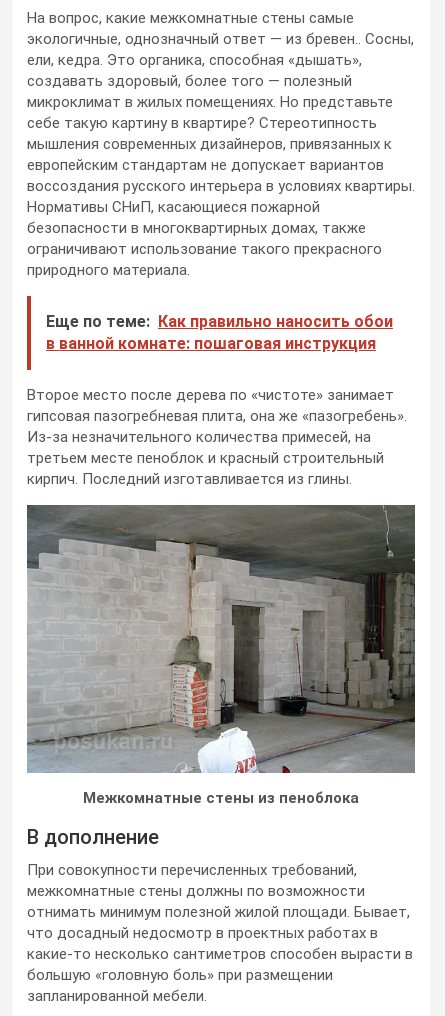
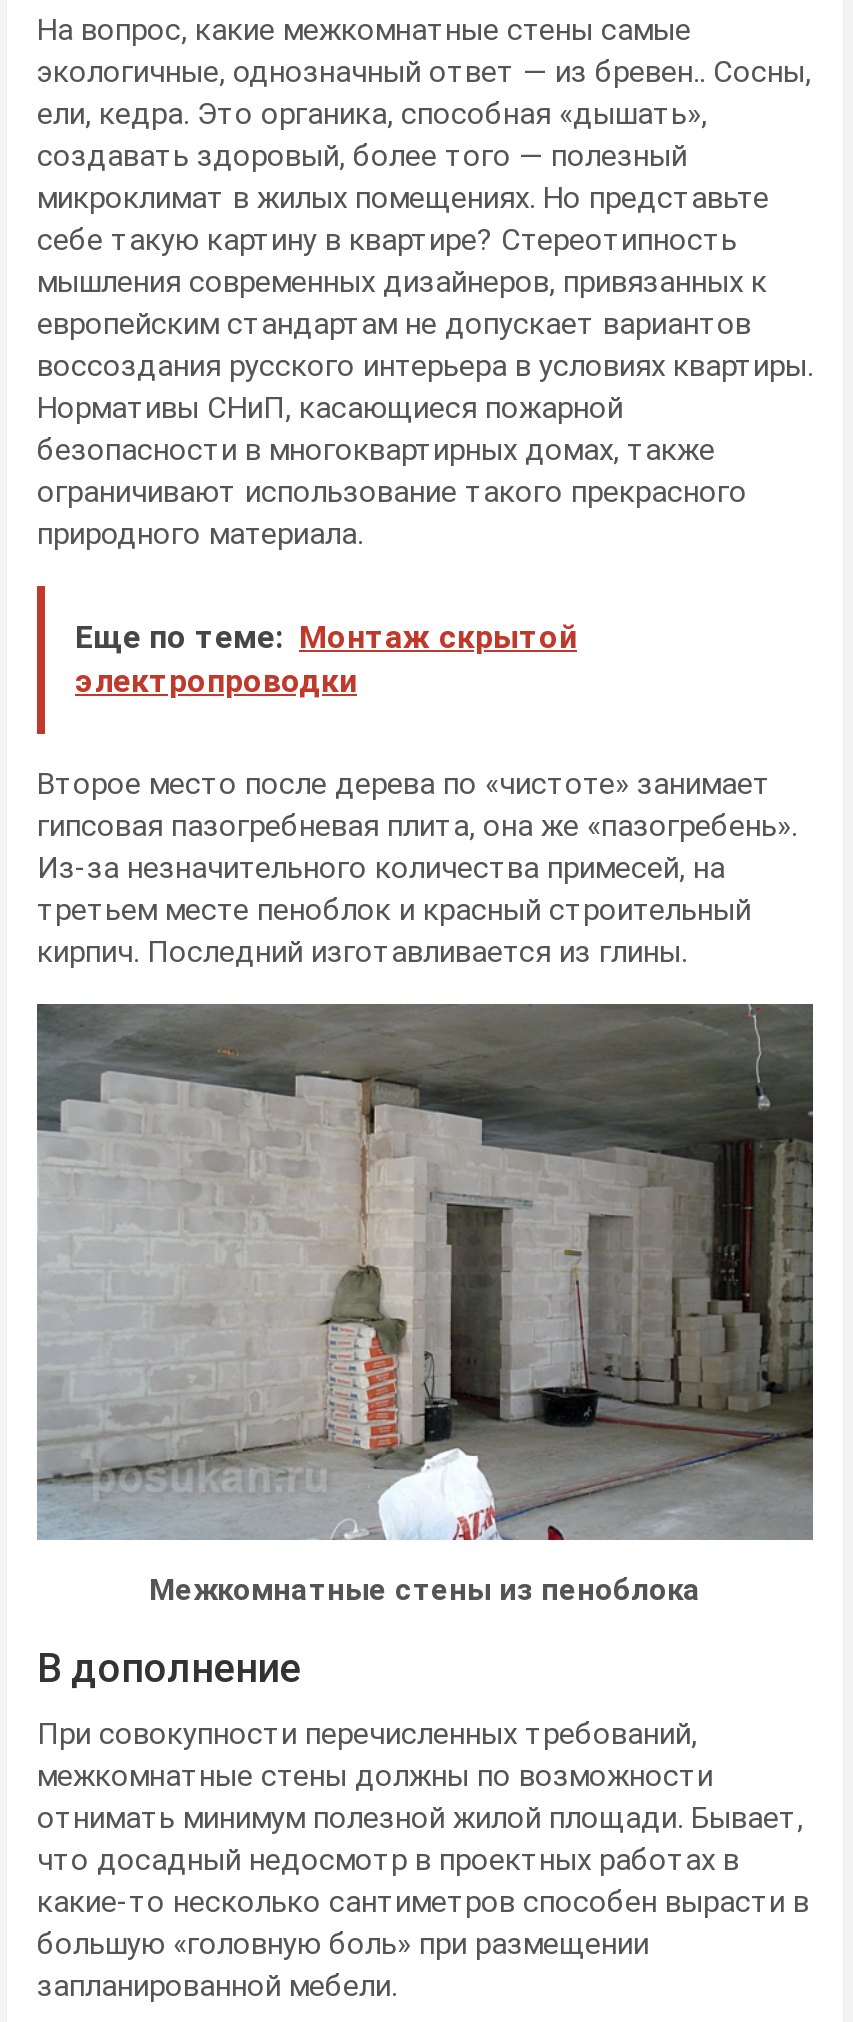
- Еще по теме: Как правильно наносить обои
- в ванной комнате: пошаговая инструкция
+ Еще по теме: Монтаж скрытой
+ электропроводки
